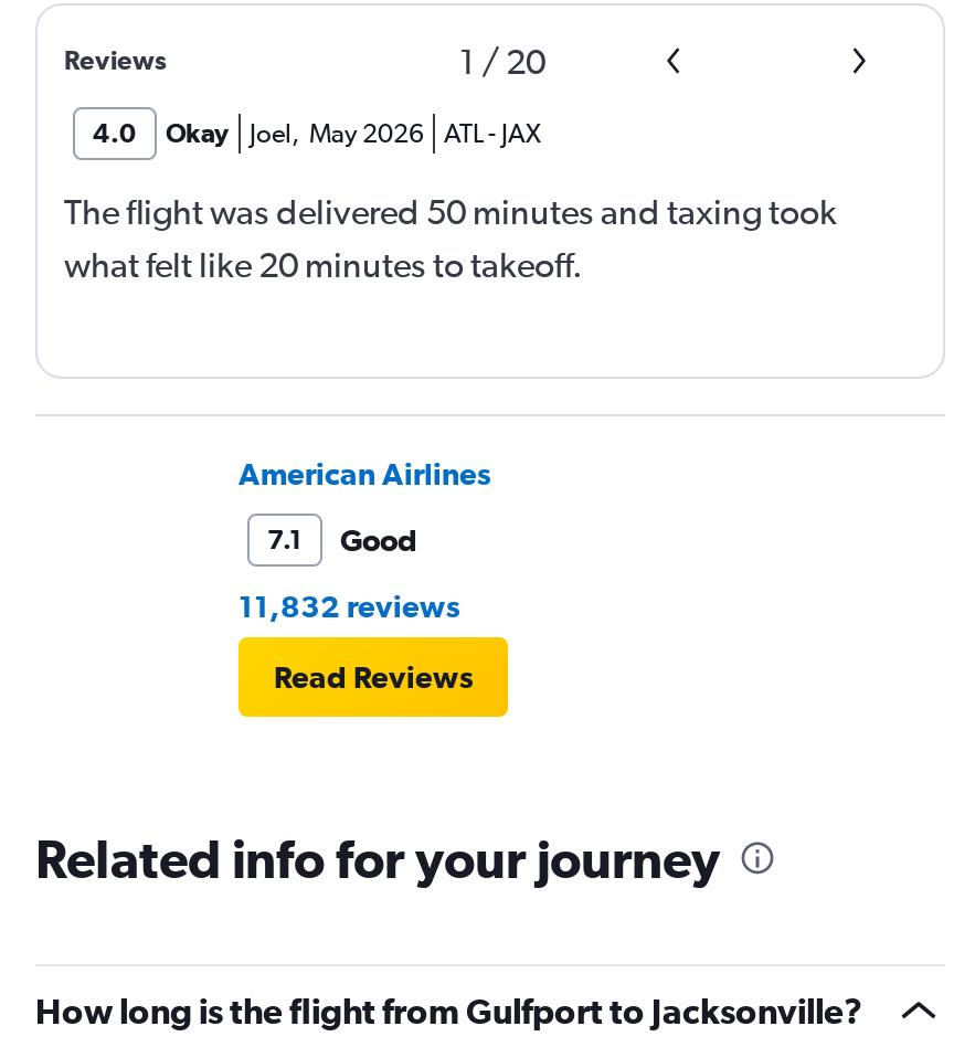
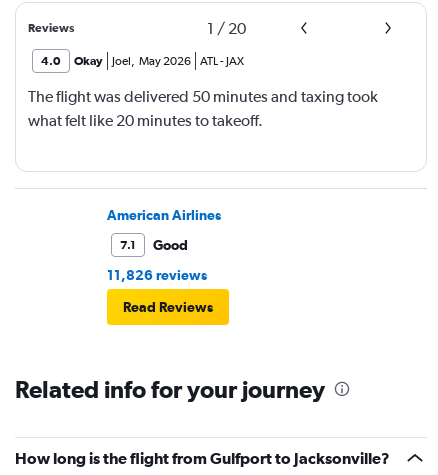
- 11,832 reviews
+ 11,826 reviews
